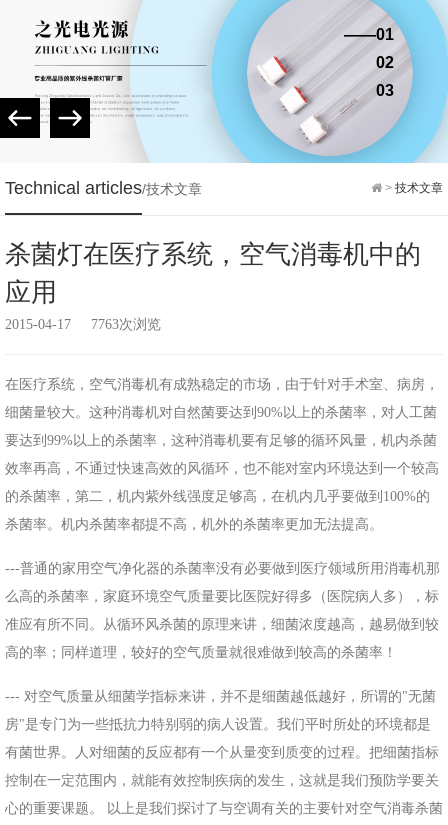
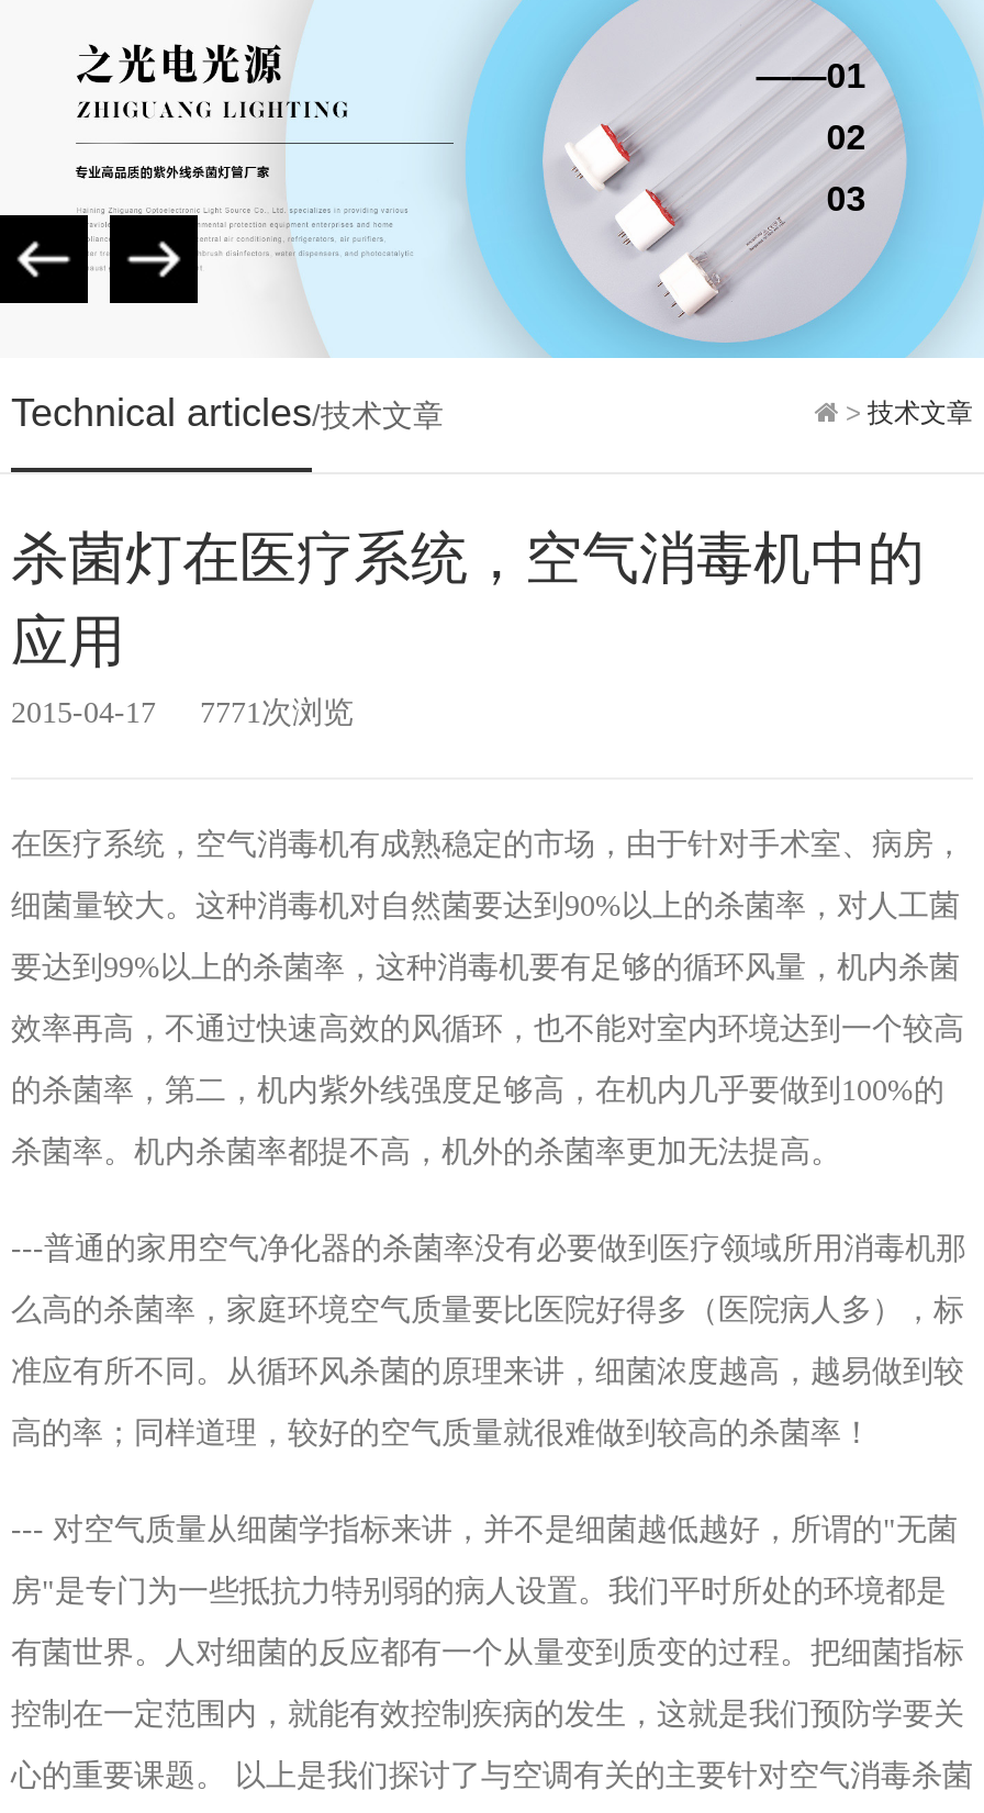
- 2015-04-17 7763次浏览
+ 2015-04-17 7771次浏览
